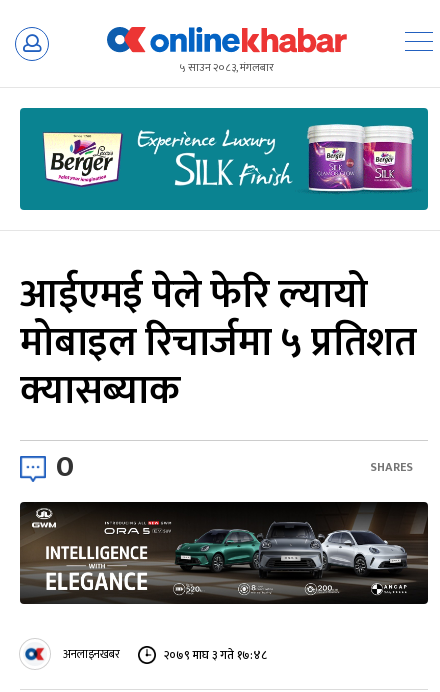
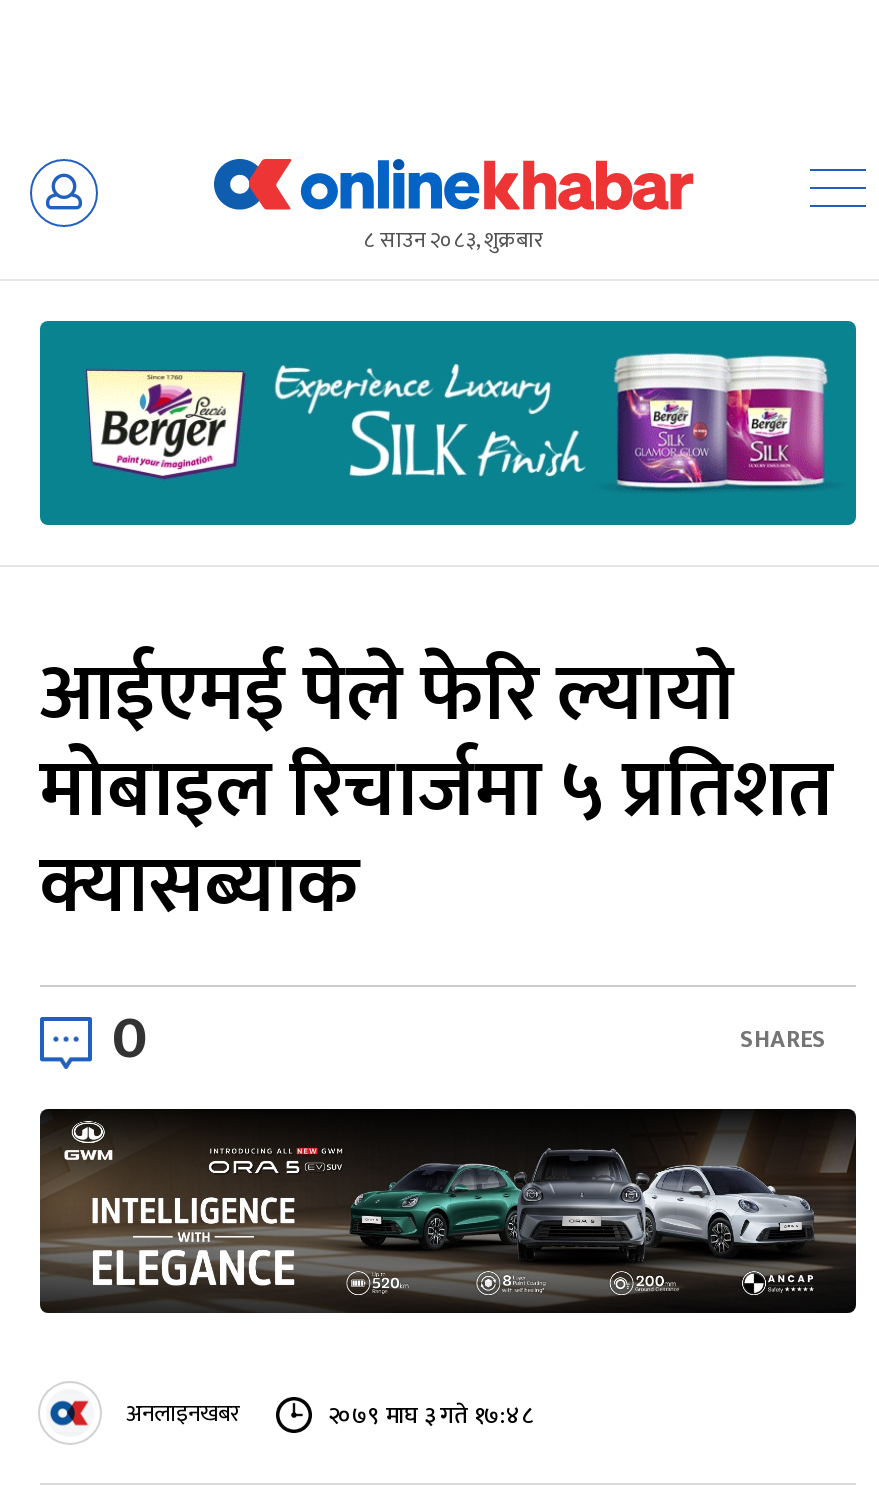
- ५ साउन २०८३, मंगलबार
+ ८ साउन २०८३, शुक्रबार
